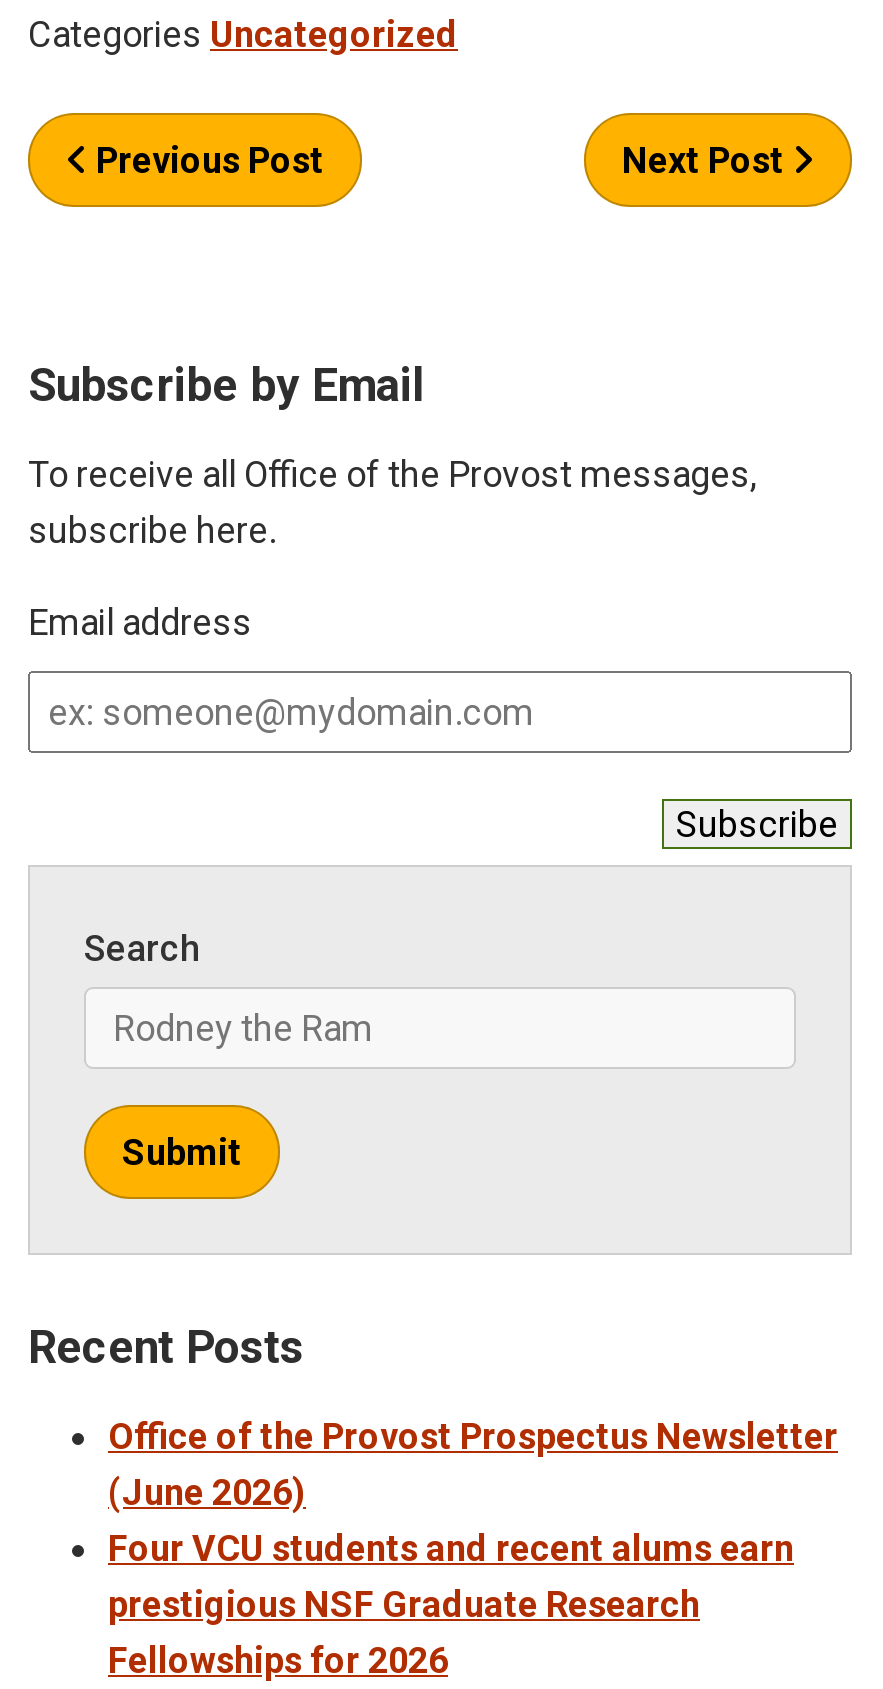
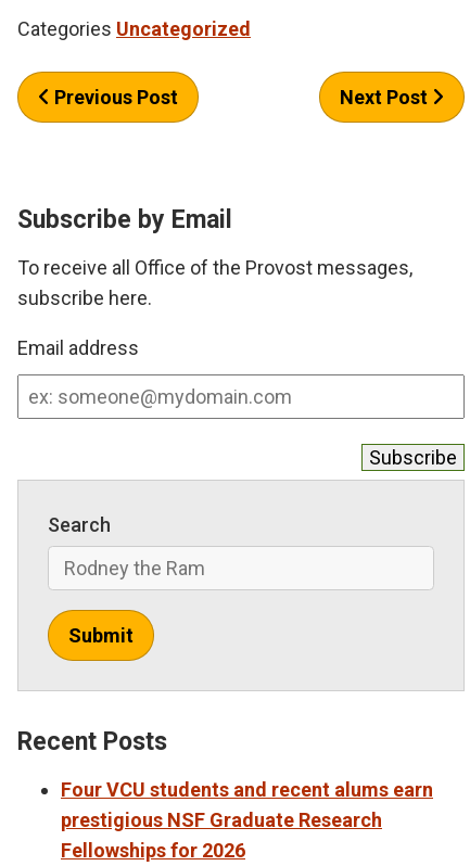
- Office of the Provost Prospectus Newsletter
- (June 2026)
